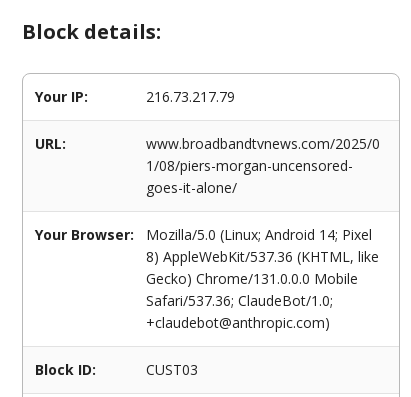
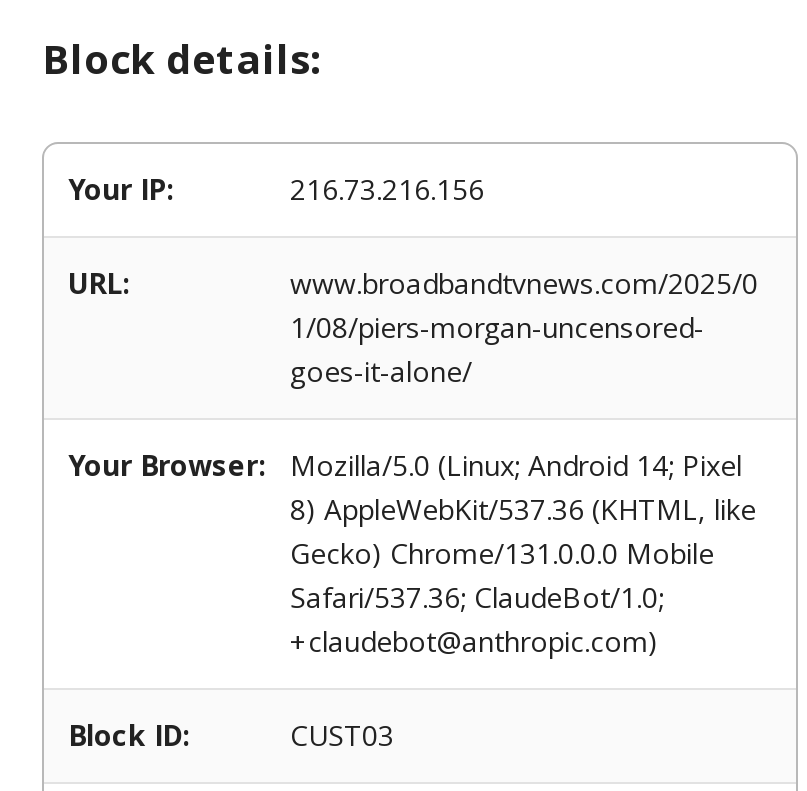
- 216.73.217.79
+ 216.73.216.156
